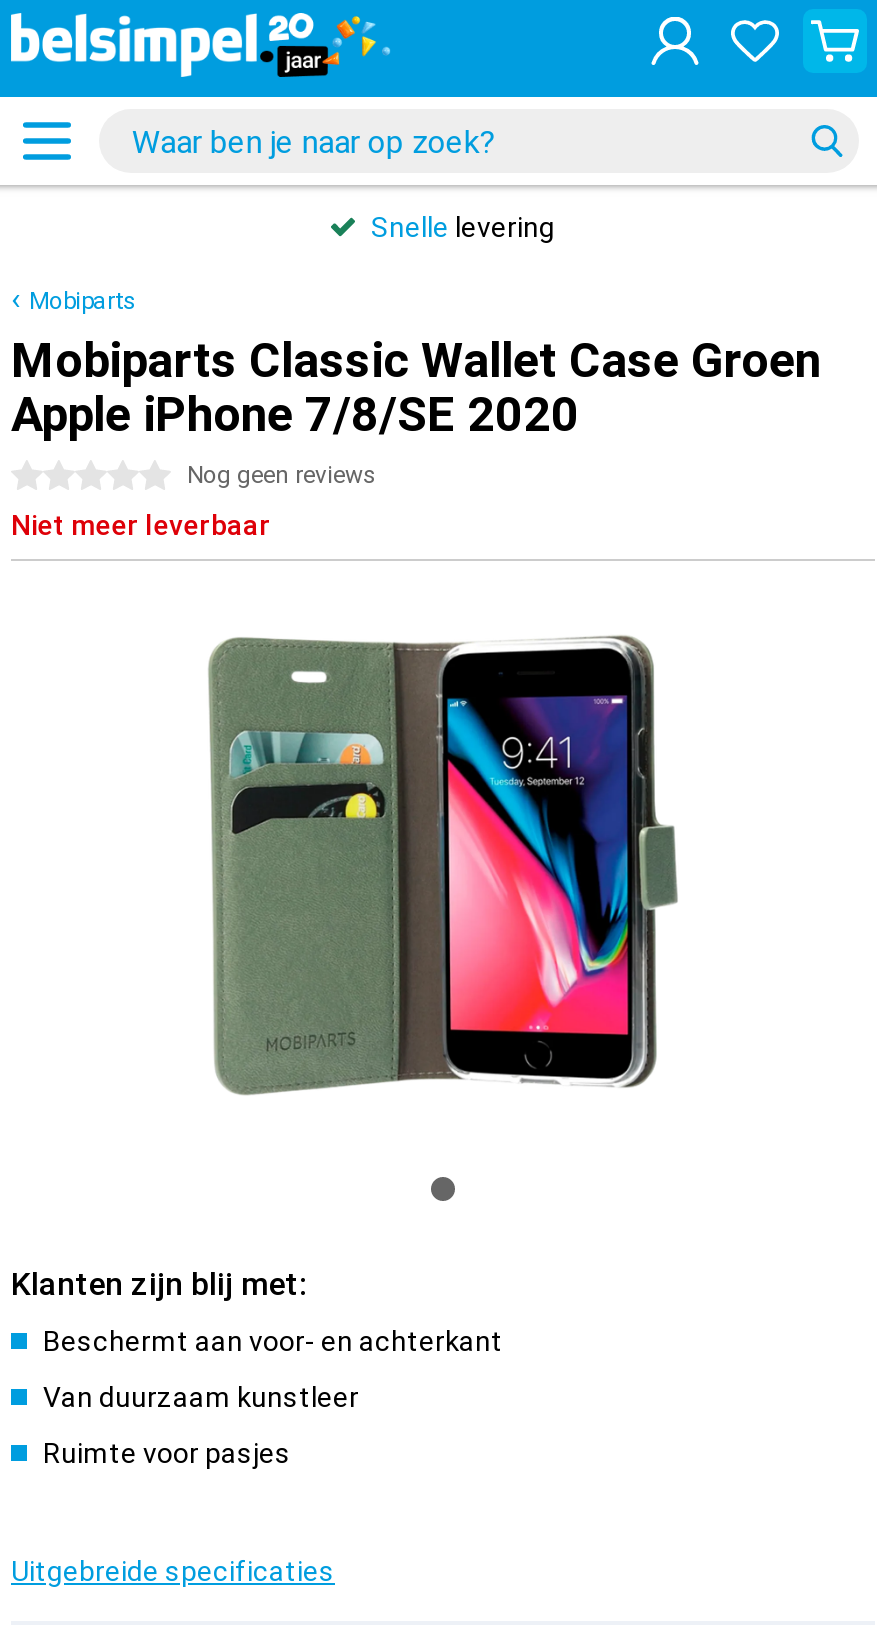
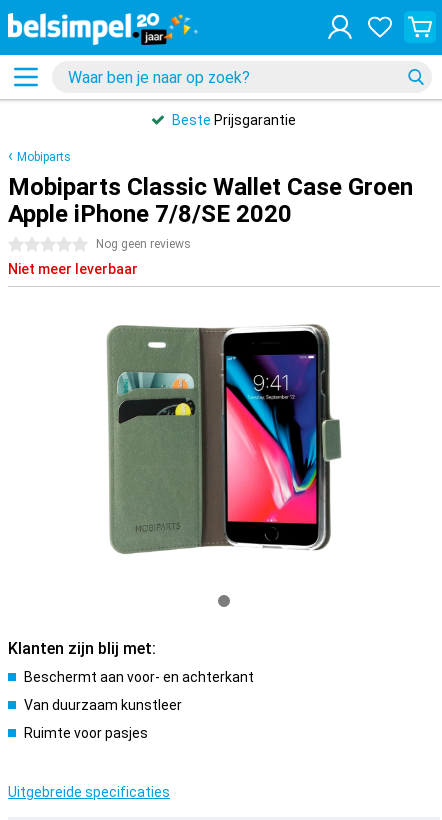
- Snelle levering
+ Beste Prijsgarantie
